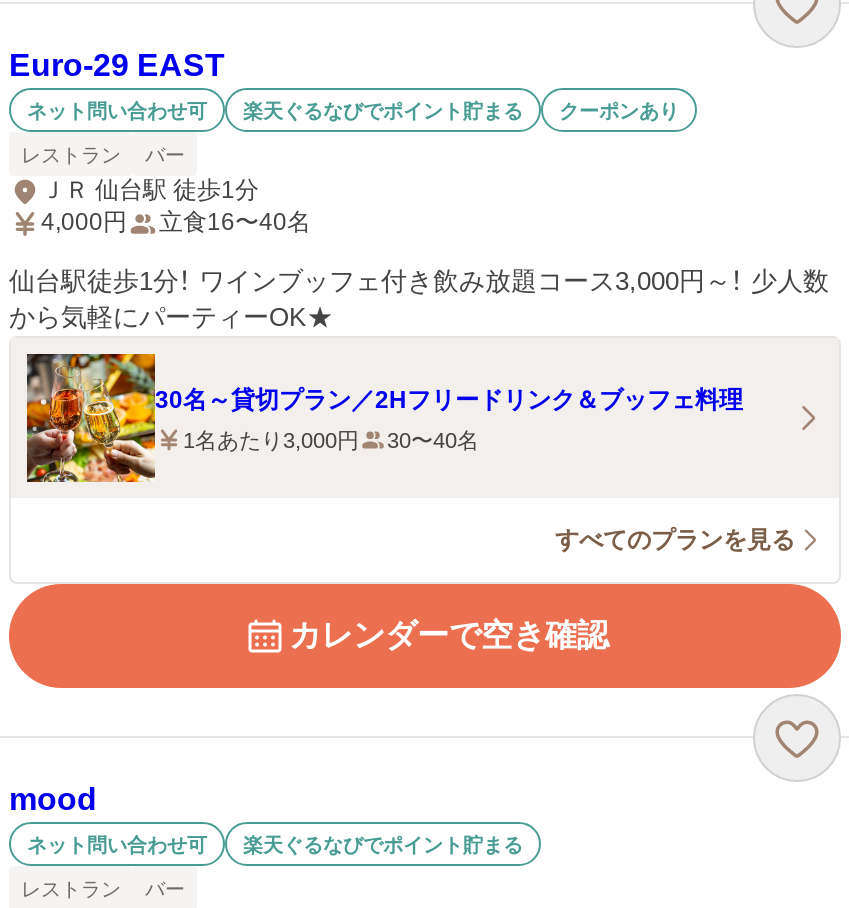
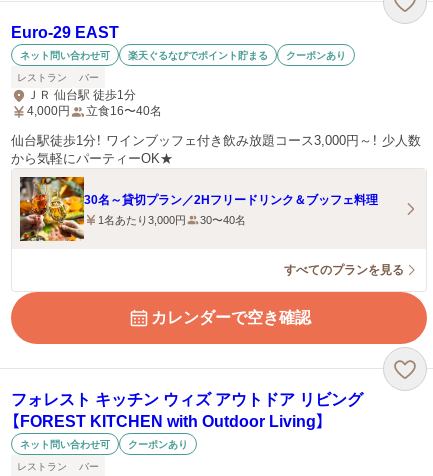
- mood
+ フォレスト キッチン ウィズ アウトドア リビング
+ 【FOREST KITCHEN with Outdoor Living】

- 楽天ぐるなびでポイント貯まる
+ クーポンあり
